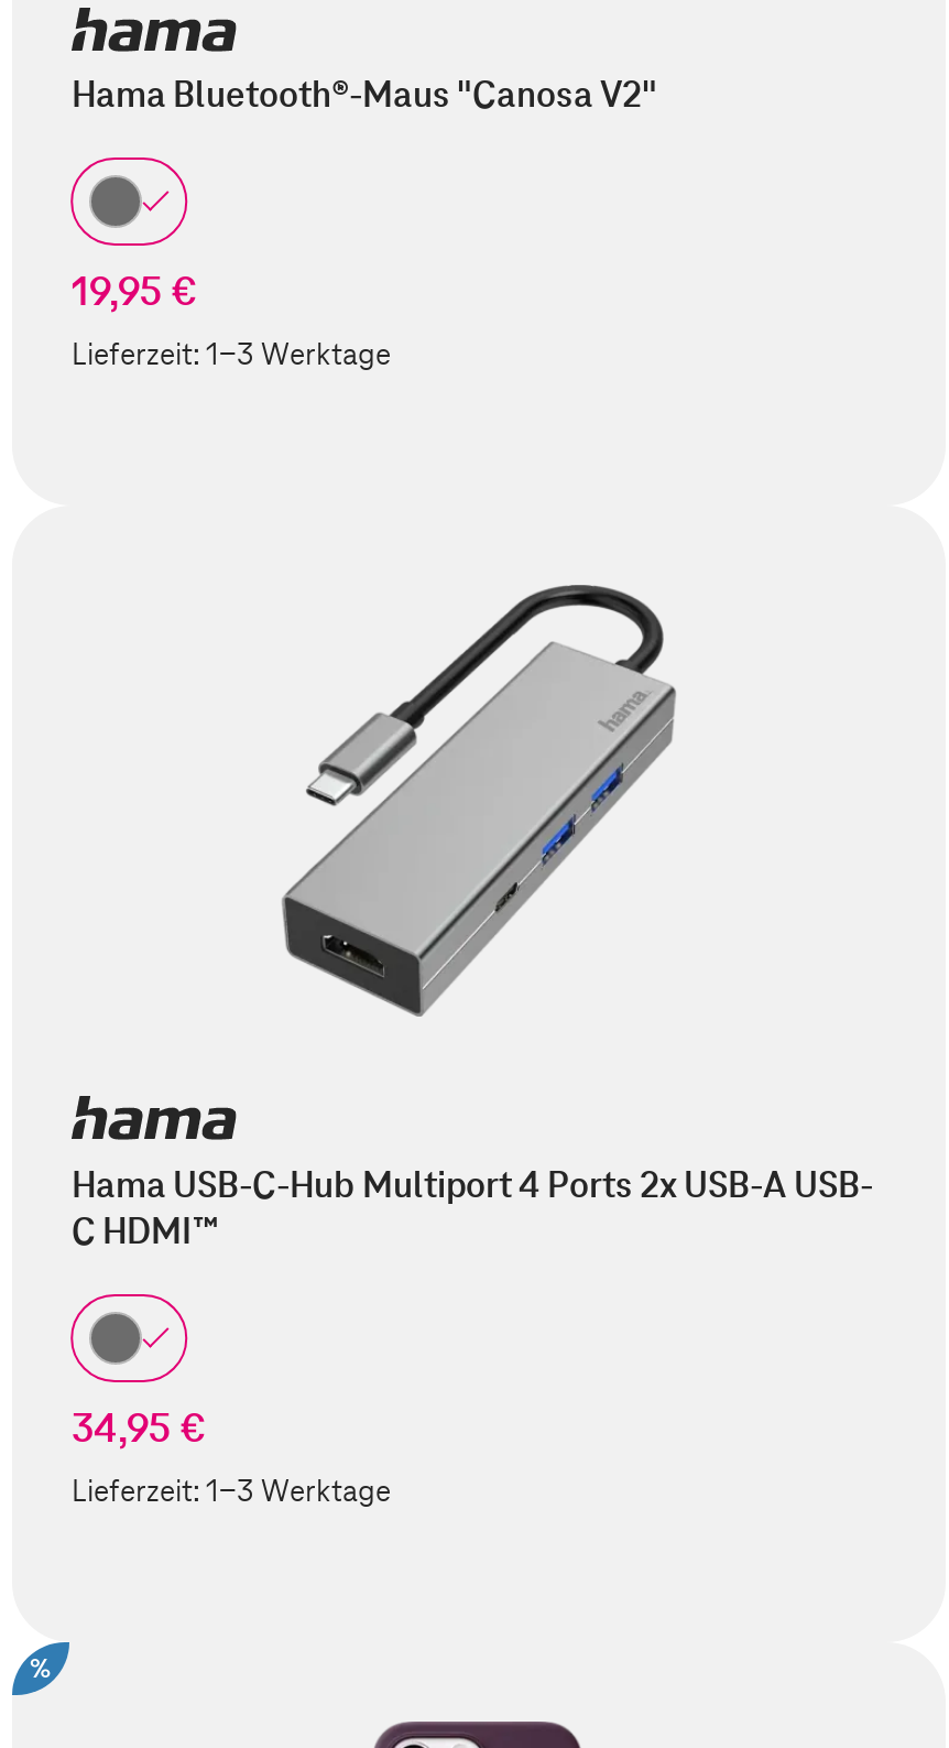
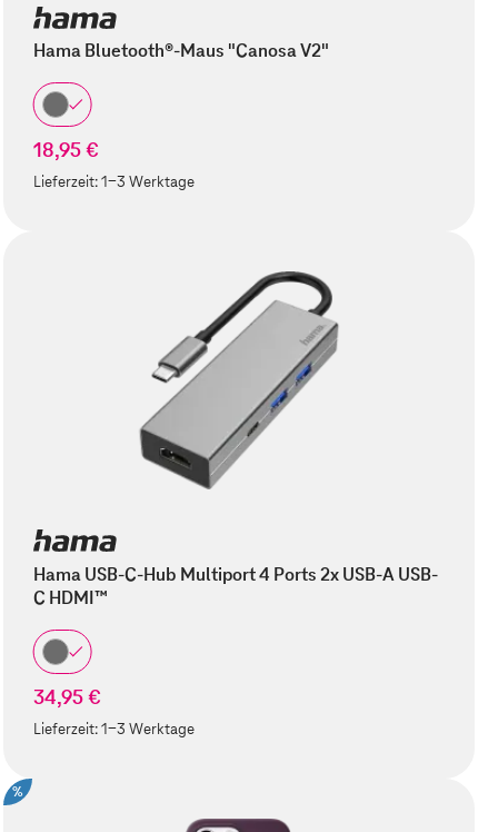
- 19,95 €
+ 18,95 €
